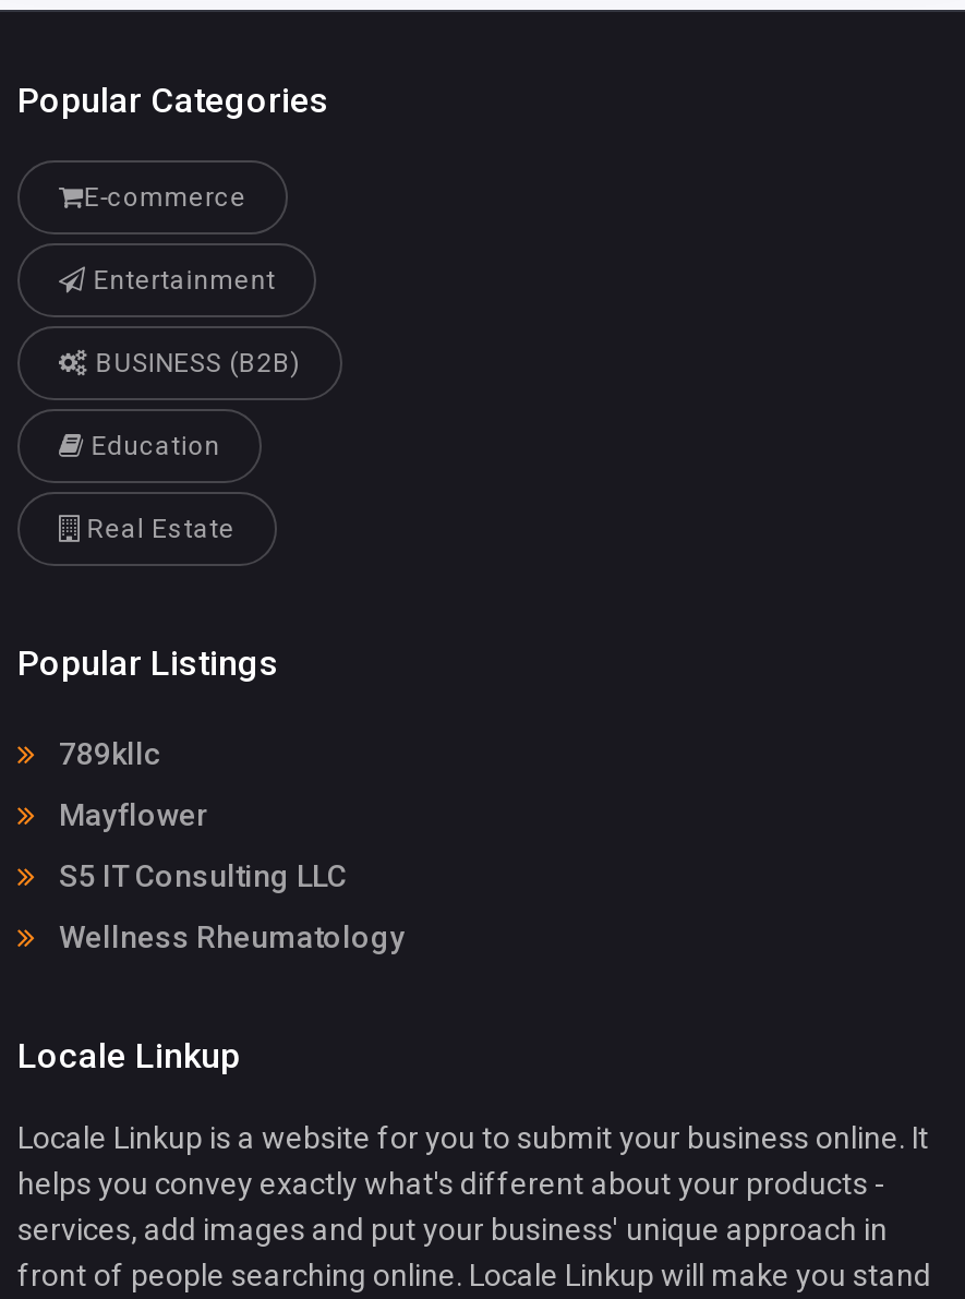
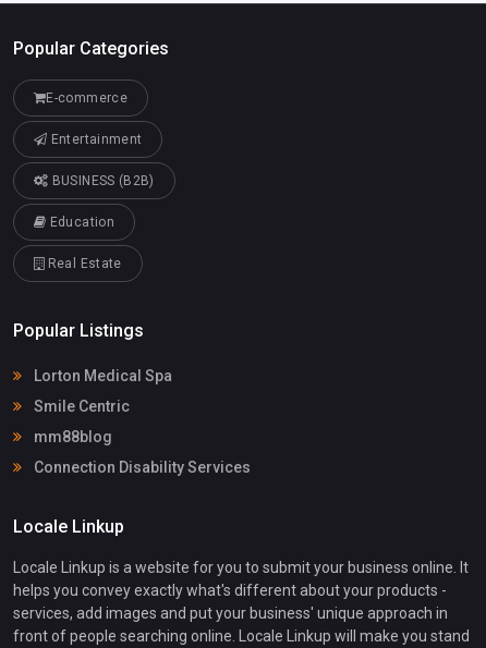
- 789kllc
+ Lorton Medical Spa

- Mayflower
+ Smile Centric

- S5 IT Consulting LLC
+ mm88blog

- Wellness Rheumatology
+ Connection Disability Services
